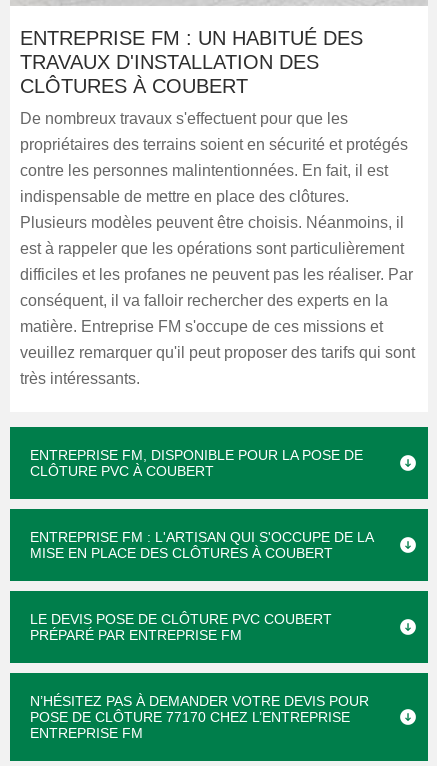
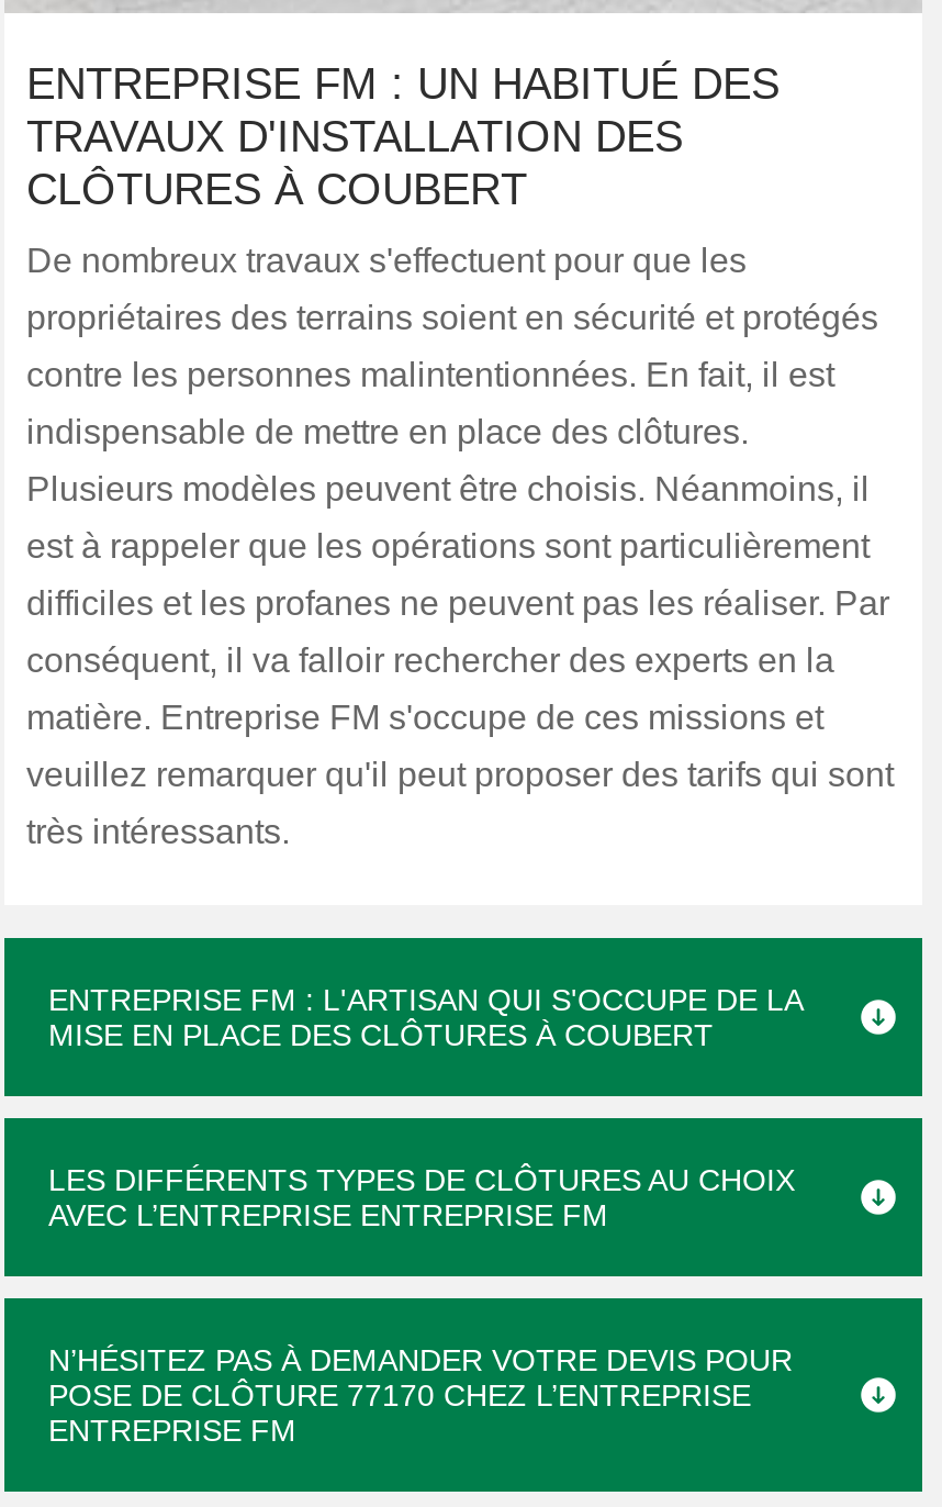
- ENTREPRISE FM, DISPONIBLE POUR LA POSE DE
- CLÔTURE PVC À COUBERT

- LE DEVIS POSE DE CLÔTURE PVC COUBERT
+ LES DIFFÉRENTS TYPES DE CLÔTURES AU CHOIX

- PRÉPARÉ PAR ENTREPRISE FM
+ AVEC L’ENTREPRISE ENTREPRISE FM
